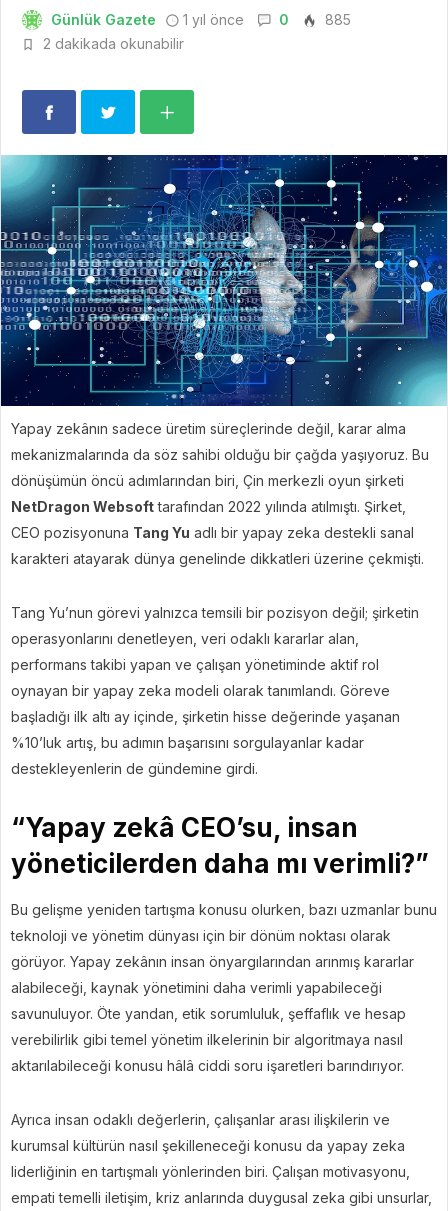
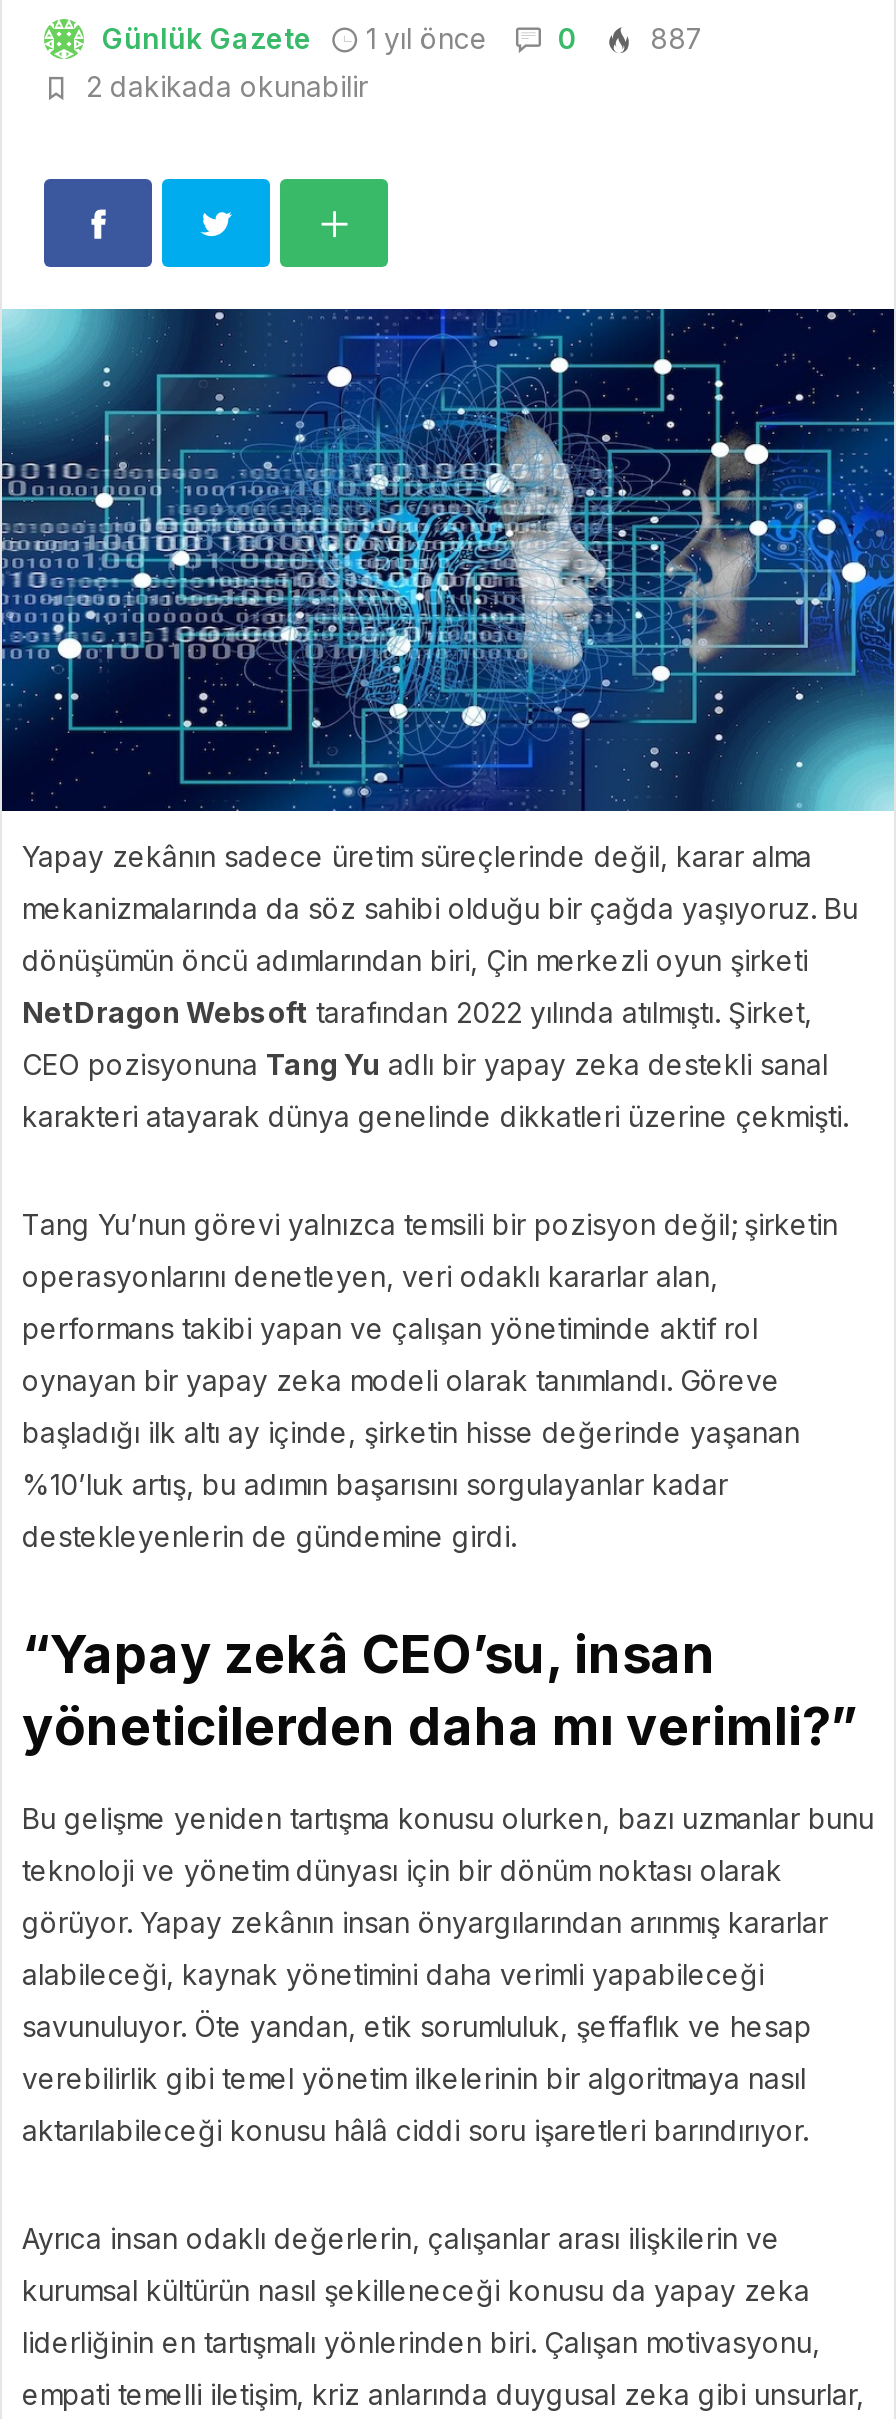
- 0 885
+ 0 887
